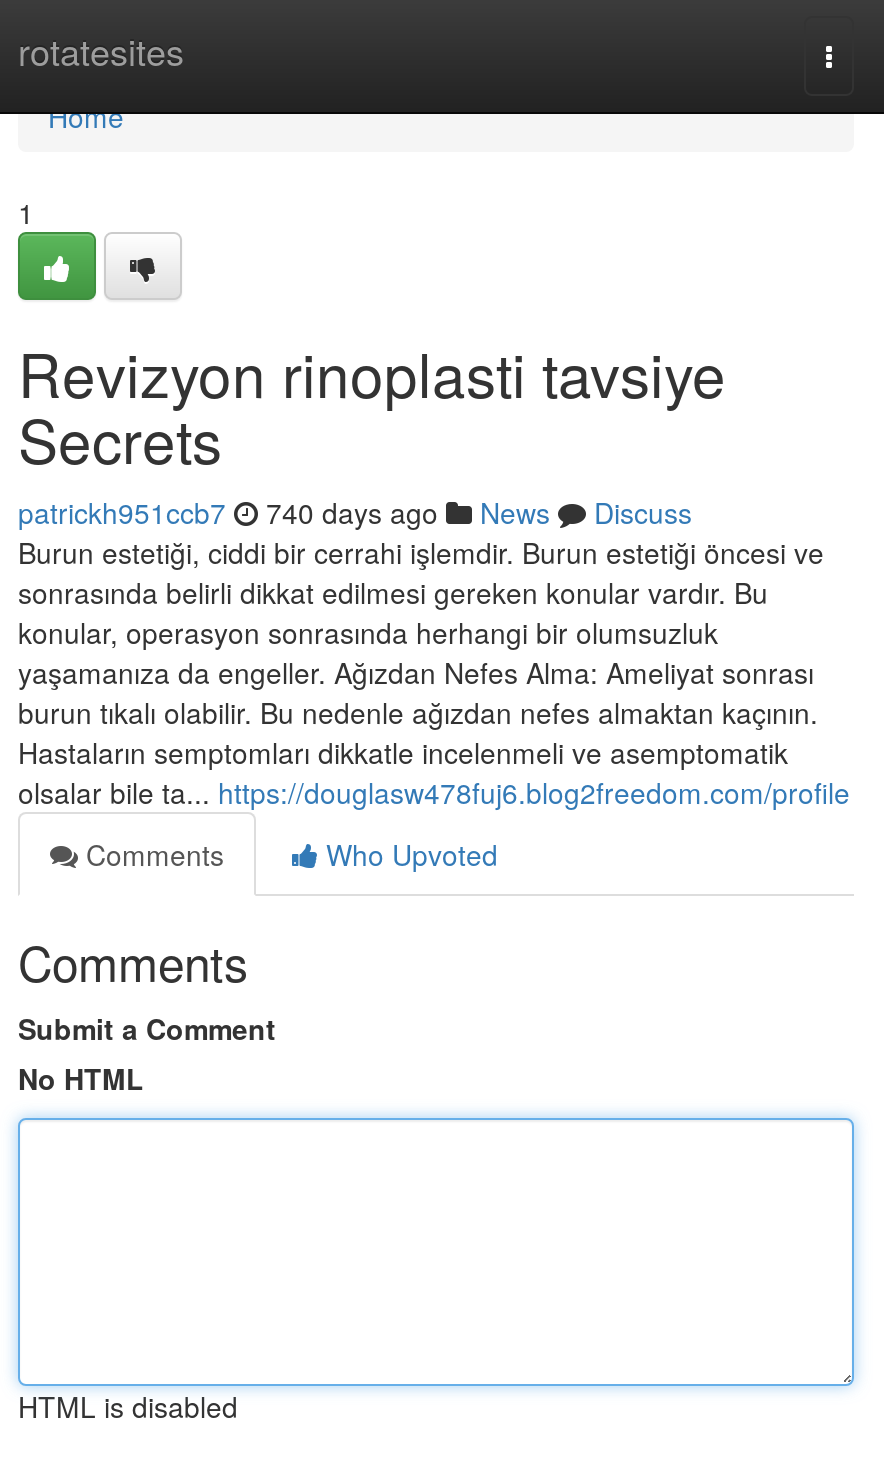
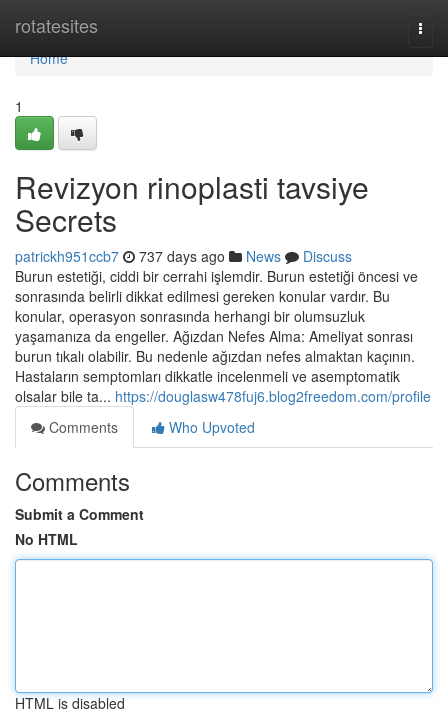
- patrickh951ccb7 740 days ago News Discuss
+ patrickh951ccb7 737 days ago News Discuss
